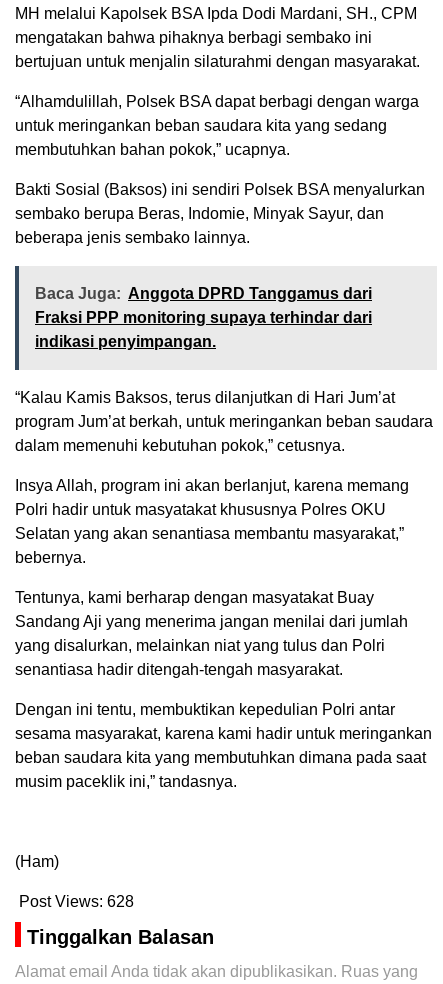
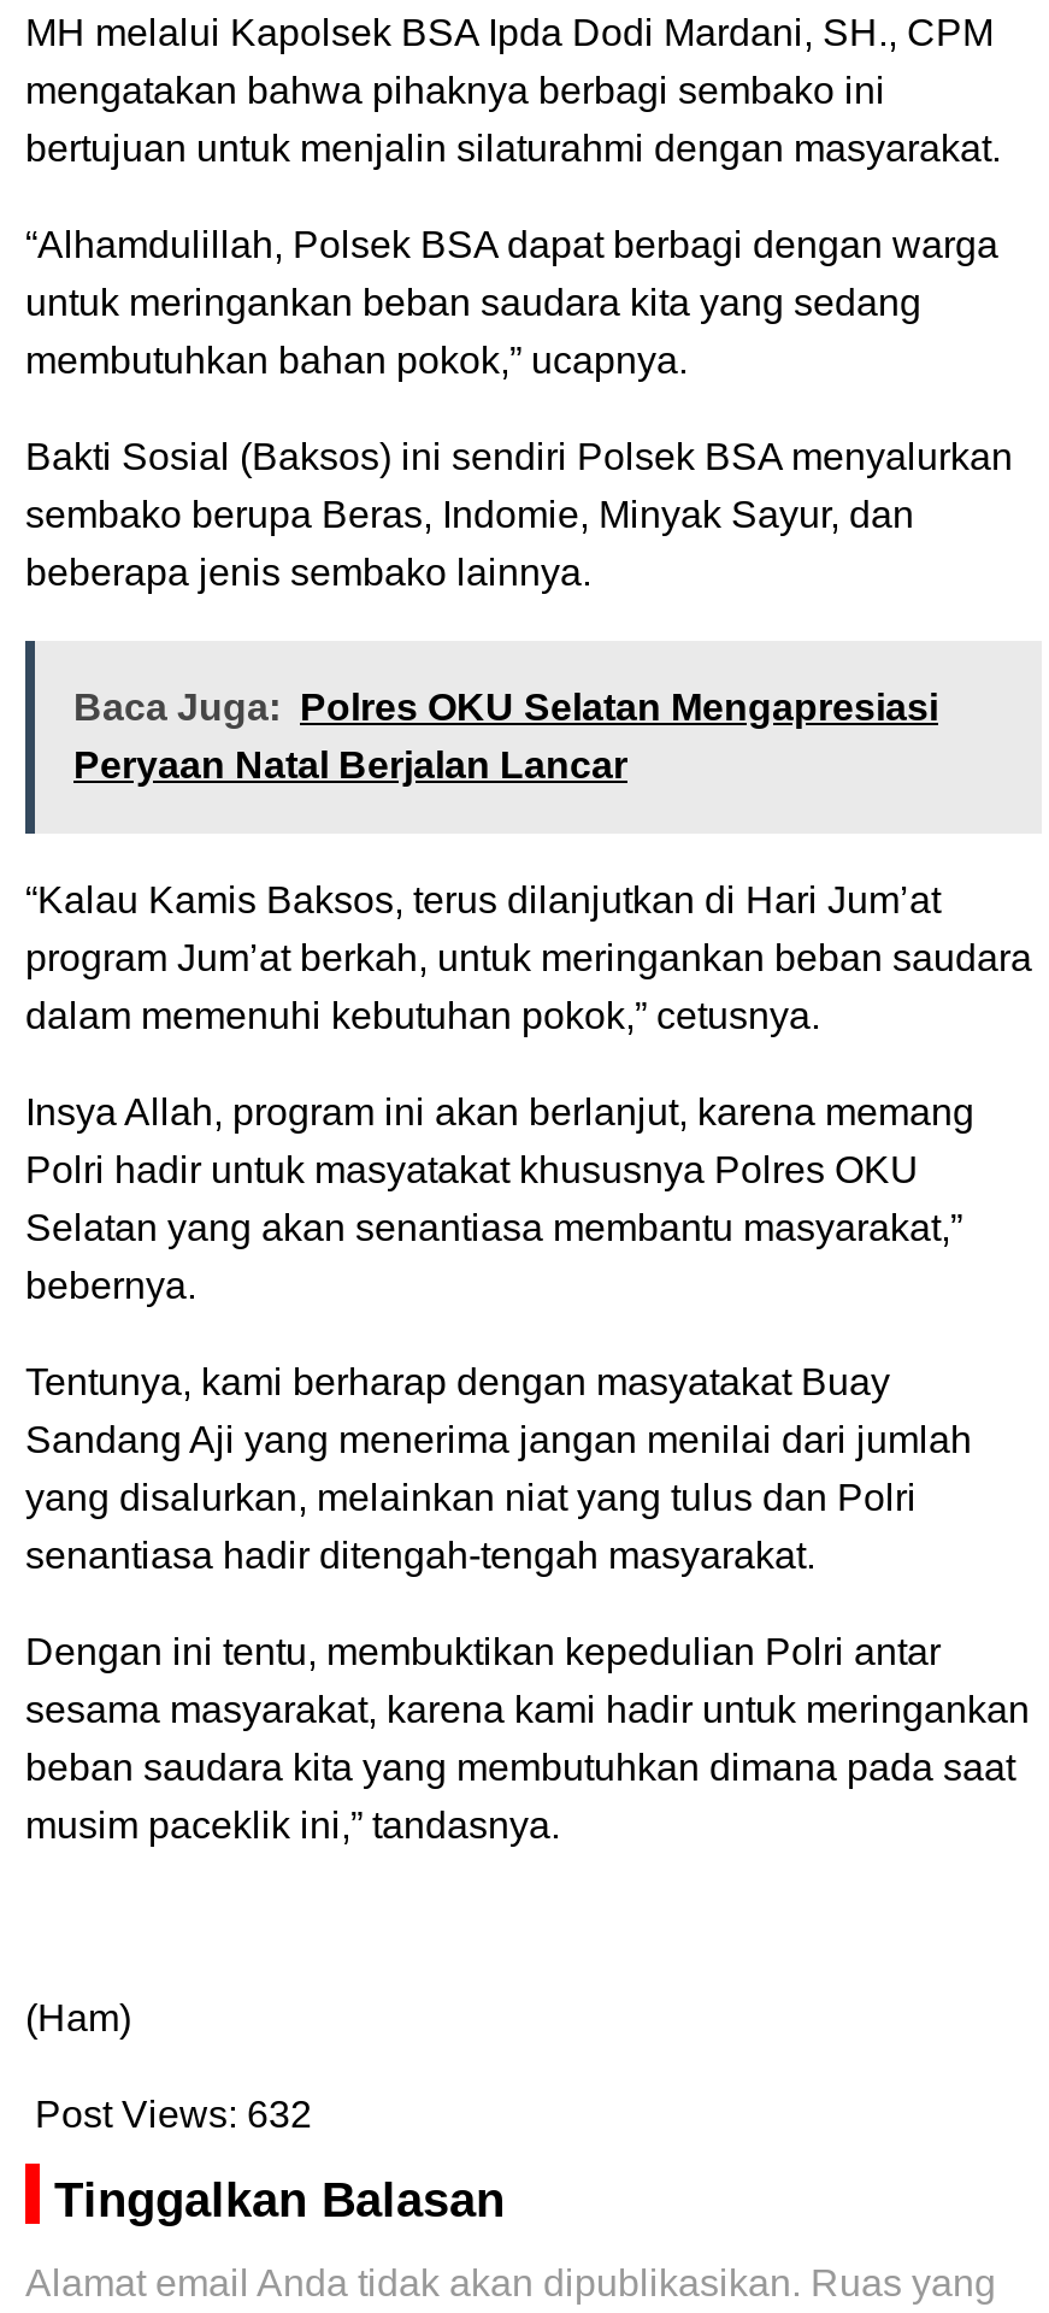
- Baca Juga: Anggota DPRD Tanggamus dari
- Fraksi PPP monitoring supaya terhindar dari
- indikasi penyimpangan.
+ Baca Juga: Polres OKU Selatan Mengapresiasi
+ Peryaan Natal Berjalan Lancar

- Post Views: 628
+ Post Views: 632
